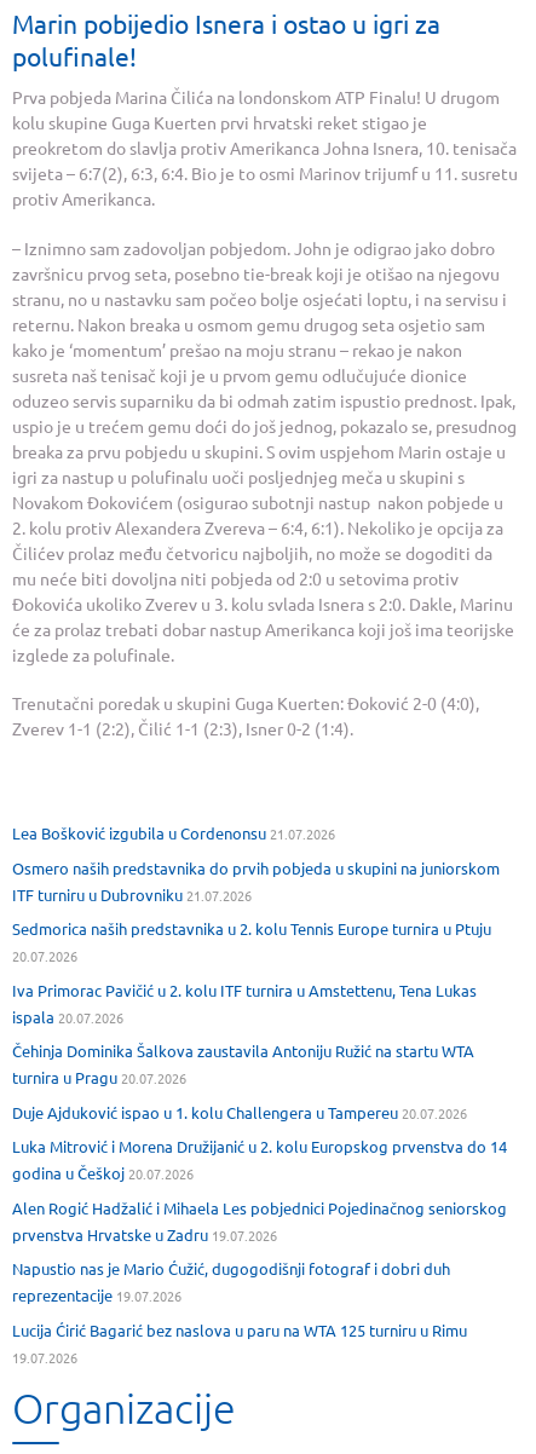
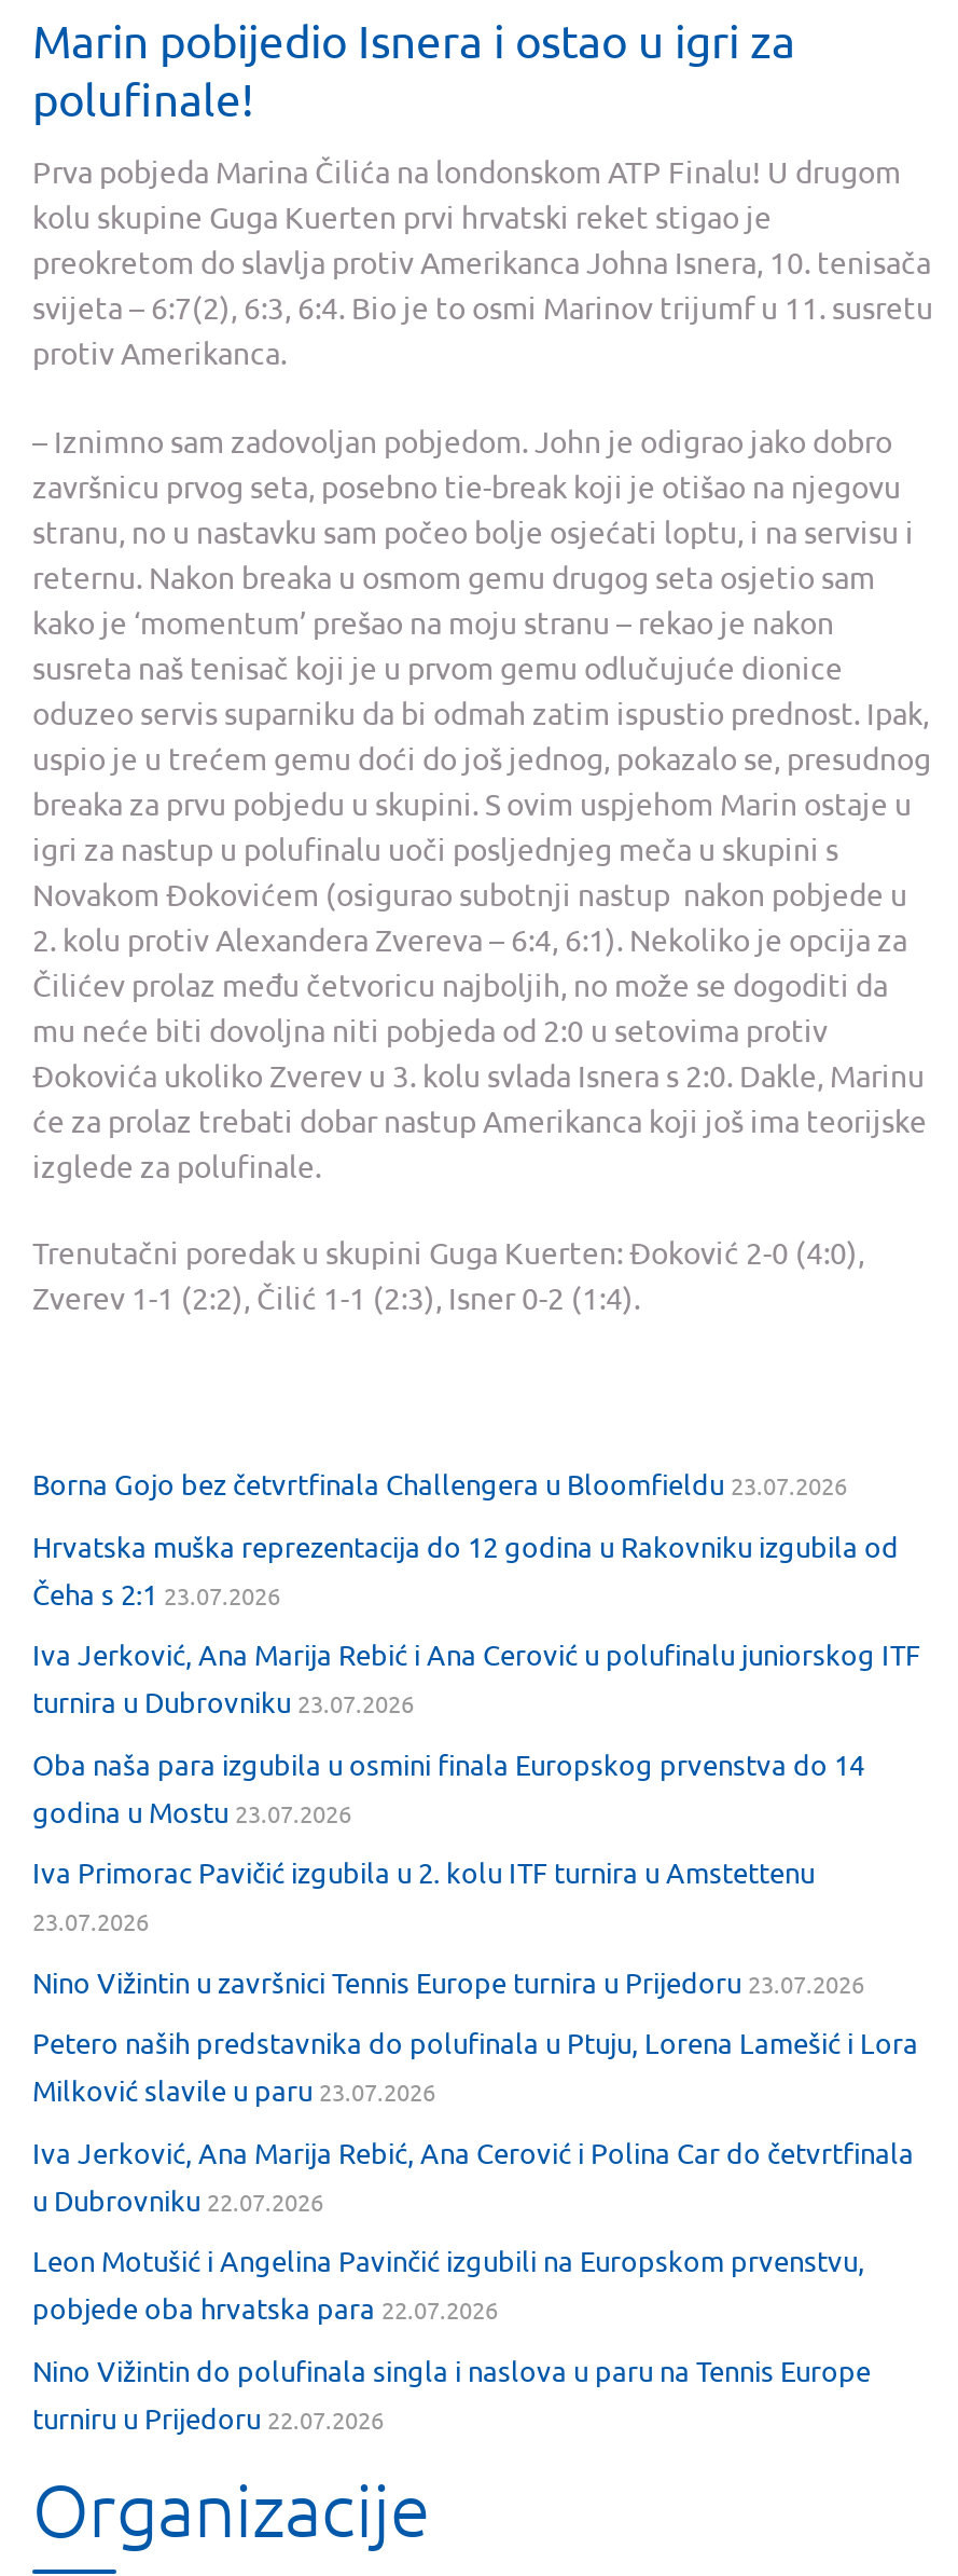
- Lea Bošković izgubila u Cordenonsu 21.07.2026
+ Borna Gojo bez četvrtfinala Challengera u Bloomfieldu 23.07.2026

- Osmero naših predstavnika do prvih pobjeda u skupini na juniorskom
- ITF turniru u Dubrovniku 21.07.2026
+ Hrvatska muška reprezentacija do 12 godina u Rakovniku izgubila od
+ Čeha s 2:1 23.07.2026

- Sedmorica naših predstavnika u 2. kolu Tennis Europe turnira u Ptuju
- 20.07.2026
+ Iva Jerković, Ana Marija Rebić i Ana Cerović u polufinalu juniorskog ITF
+ turnira u Dubrovniku 23.07.2026

- Iva Primorac Pavičić u 2. kolu ITF turnira u Amstettenu, Tena Lukas
- ispala 20.07.2026
+ Oba naša para izgubila u osmini finala Europskog prvenstva do 14
+ godina u Mostu 23.07.2026

- Čehinja Dominika Šalkova zaustavila Antoniju Ružić na startu WTA
- turnira u Pragu 20.07.2026
+ Iva Primorac Pavičić izgubila u 2. kolu ITF turnira u Amstettenu
+ 23.07.2026

- Duje Ajduković ispao u 1. kolu Challengera u Tampereu 20.07.2026
+ Nino Vižintin u završnici Tennis Europe turnira u Prijedoru 23.07.2026

- Luka Mitrović i Morena Družijanić u 2. kolu Europskog prvenstva do 14
- godina u Češkoj 20.07.2026
+ Petero naših predstavnika do polufinala u Ptuju, Lorena Lamešić i Lora
+ Milković slavile u paru 23.07.2026

- Alen Rogić Hadžalić i Mihaela Les pobjednici Pojedinačnog seniorskog
- prvenstva Hrvatske u Zadru 19.07.2026
+ Iva Jerković, Ana Marija Rebić, Ana Cerović i Polina Car do četvrtfinala
+ u Dubrovniku 22.07.2026

- Napustio nas je Mario Ćužić, dugogodišnji fotograf i dobri duh
- reprezentacije 19.07.2026
+ Leon Motušić i Angelina Pavinčić izgubili na Europskom prvenstvu,
+ pobjede oba hrvatska para 22.07.2026

- Lucija Ćirić Bagarić bez naslova u paru na WTA 125 turniru u Rimu
- 19.07.2026
+ Nino Vižintin do polufinala singla i naslova u paru na Tennis Europe
+ turniru u Prijedoru 22.07.2026
